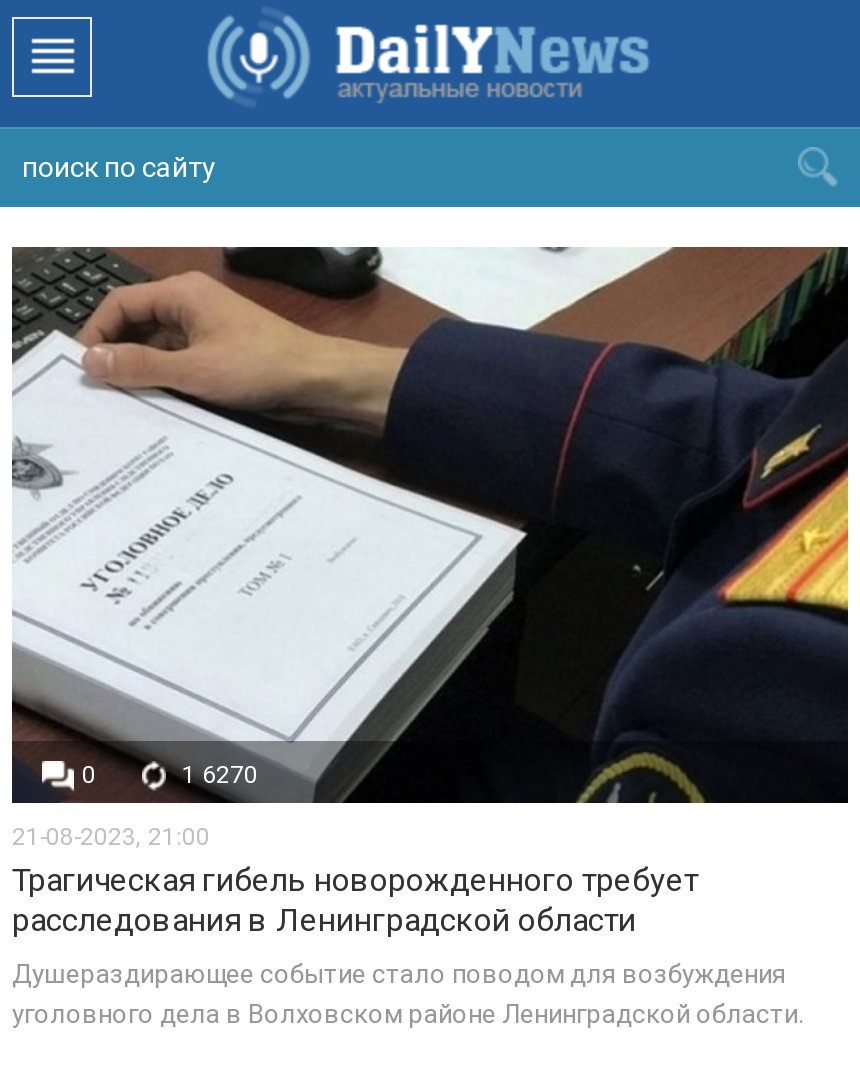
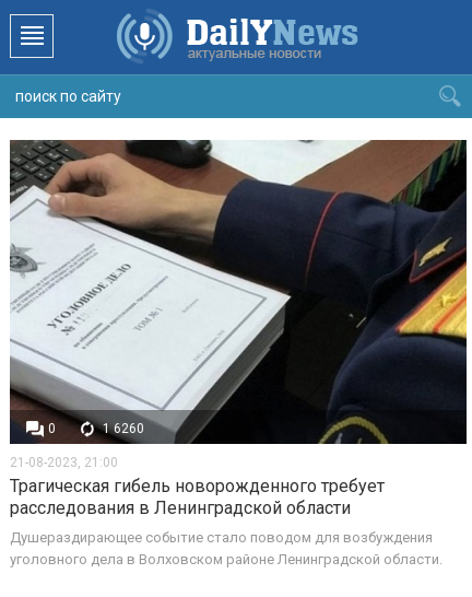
- 1 6270
+ 1 6260
